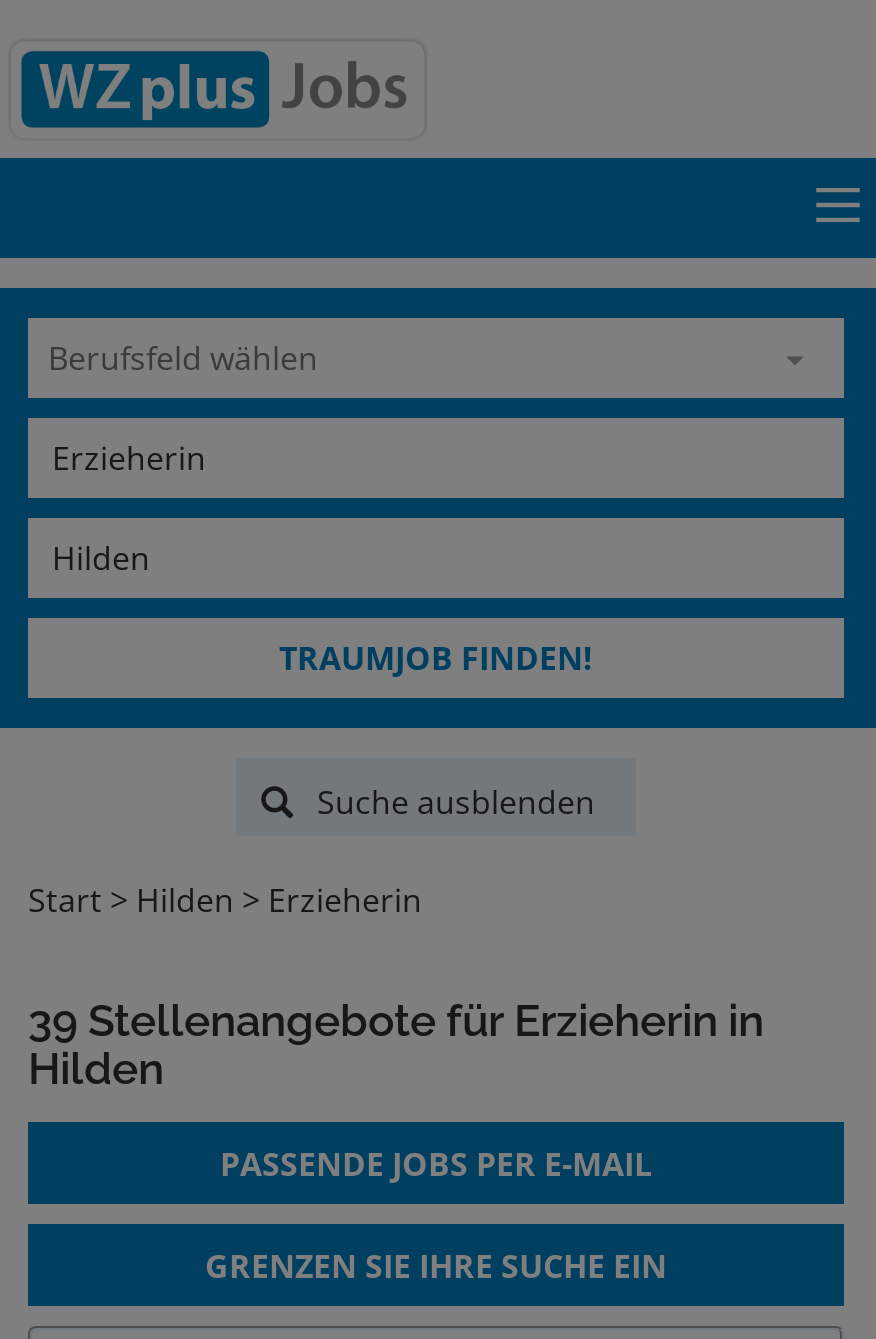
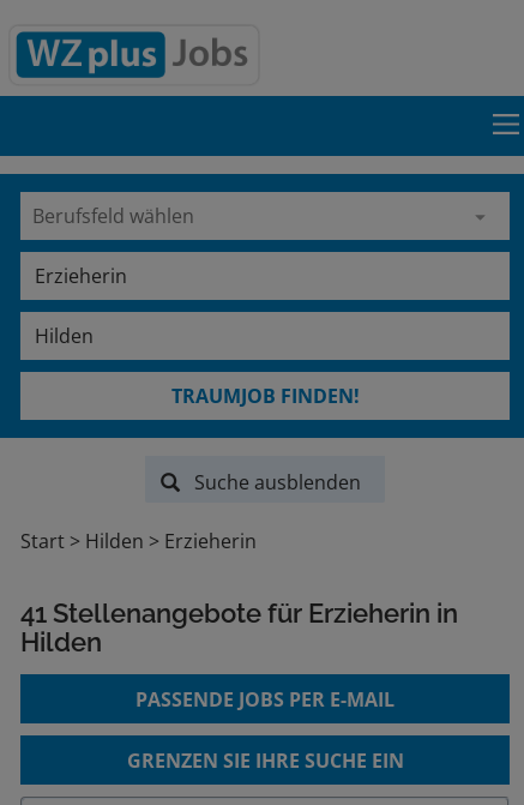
- 39 Stellenangebote für Erzieherin in
+ 41 Stellenangebote für Erzieherin in
